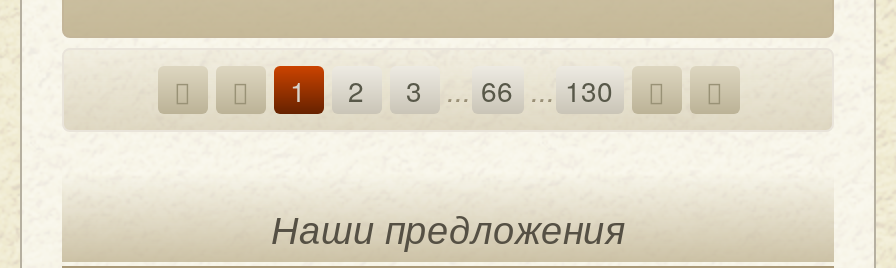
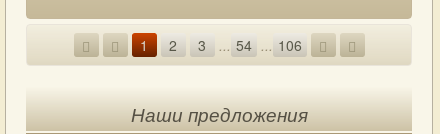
- 1 2 3 ... 66 ... 130
+ 1 2 3 ... 54 ... 106
